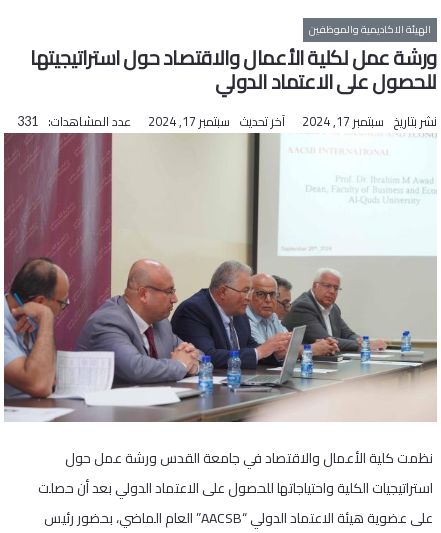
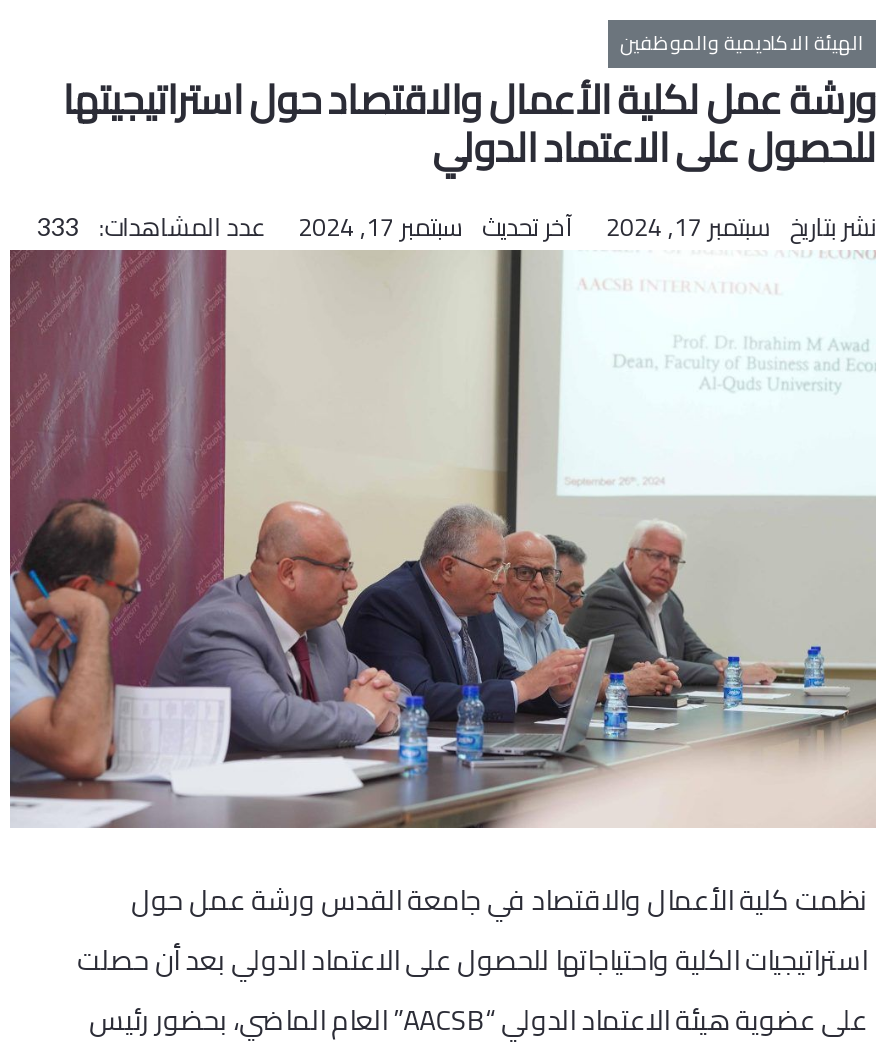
- عدد المشاهدات: 331
+ عدد المشاهدات: 333
